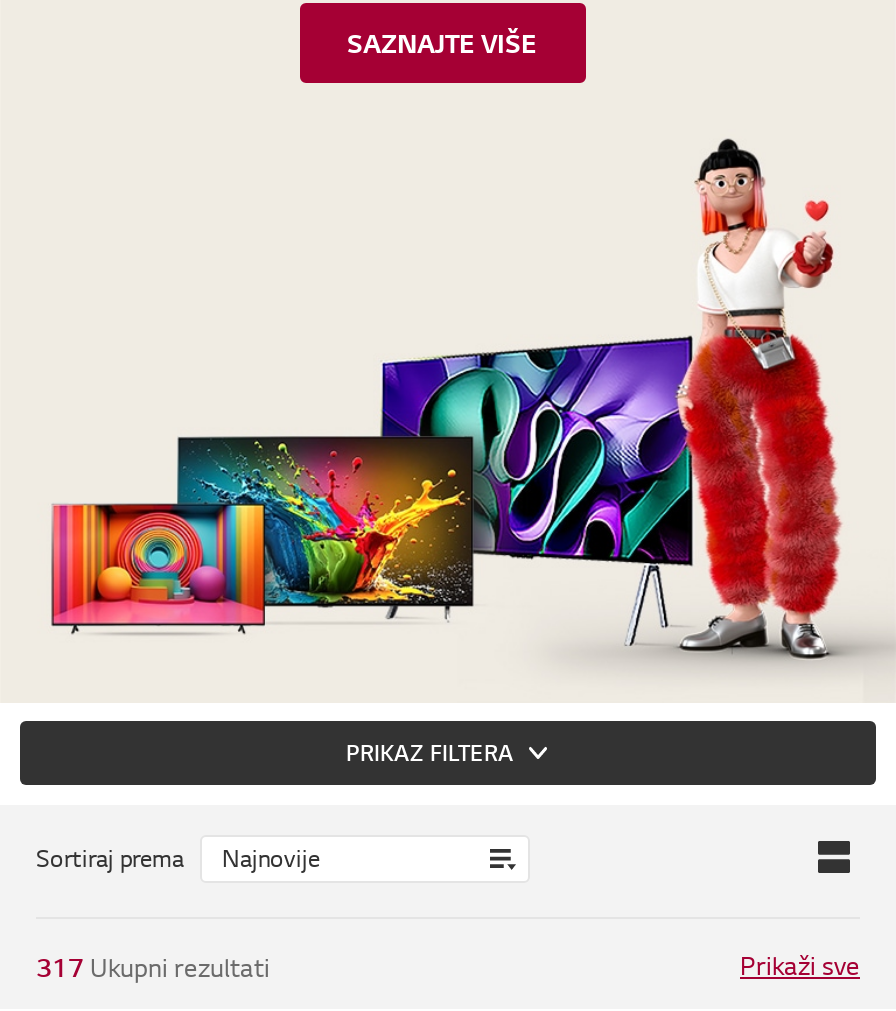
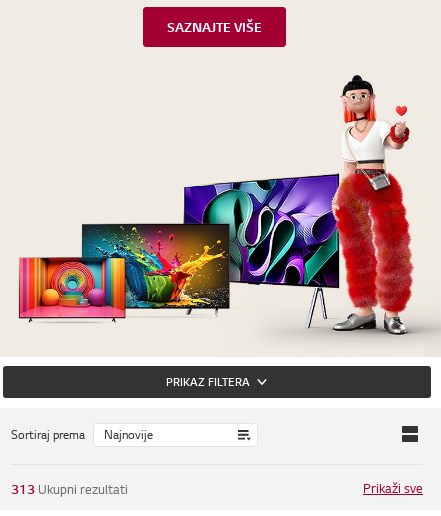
- 317 Ukupni rezultati
+ 313 Ukupni rezultati
